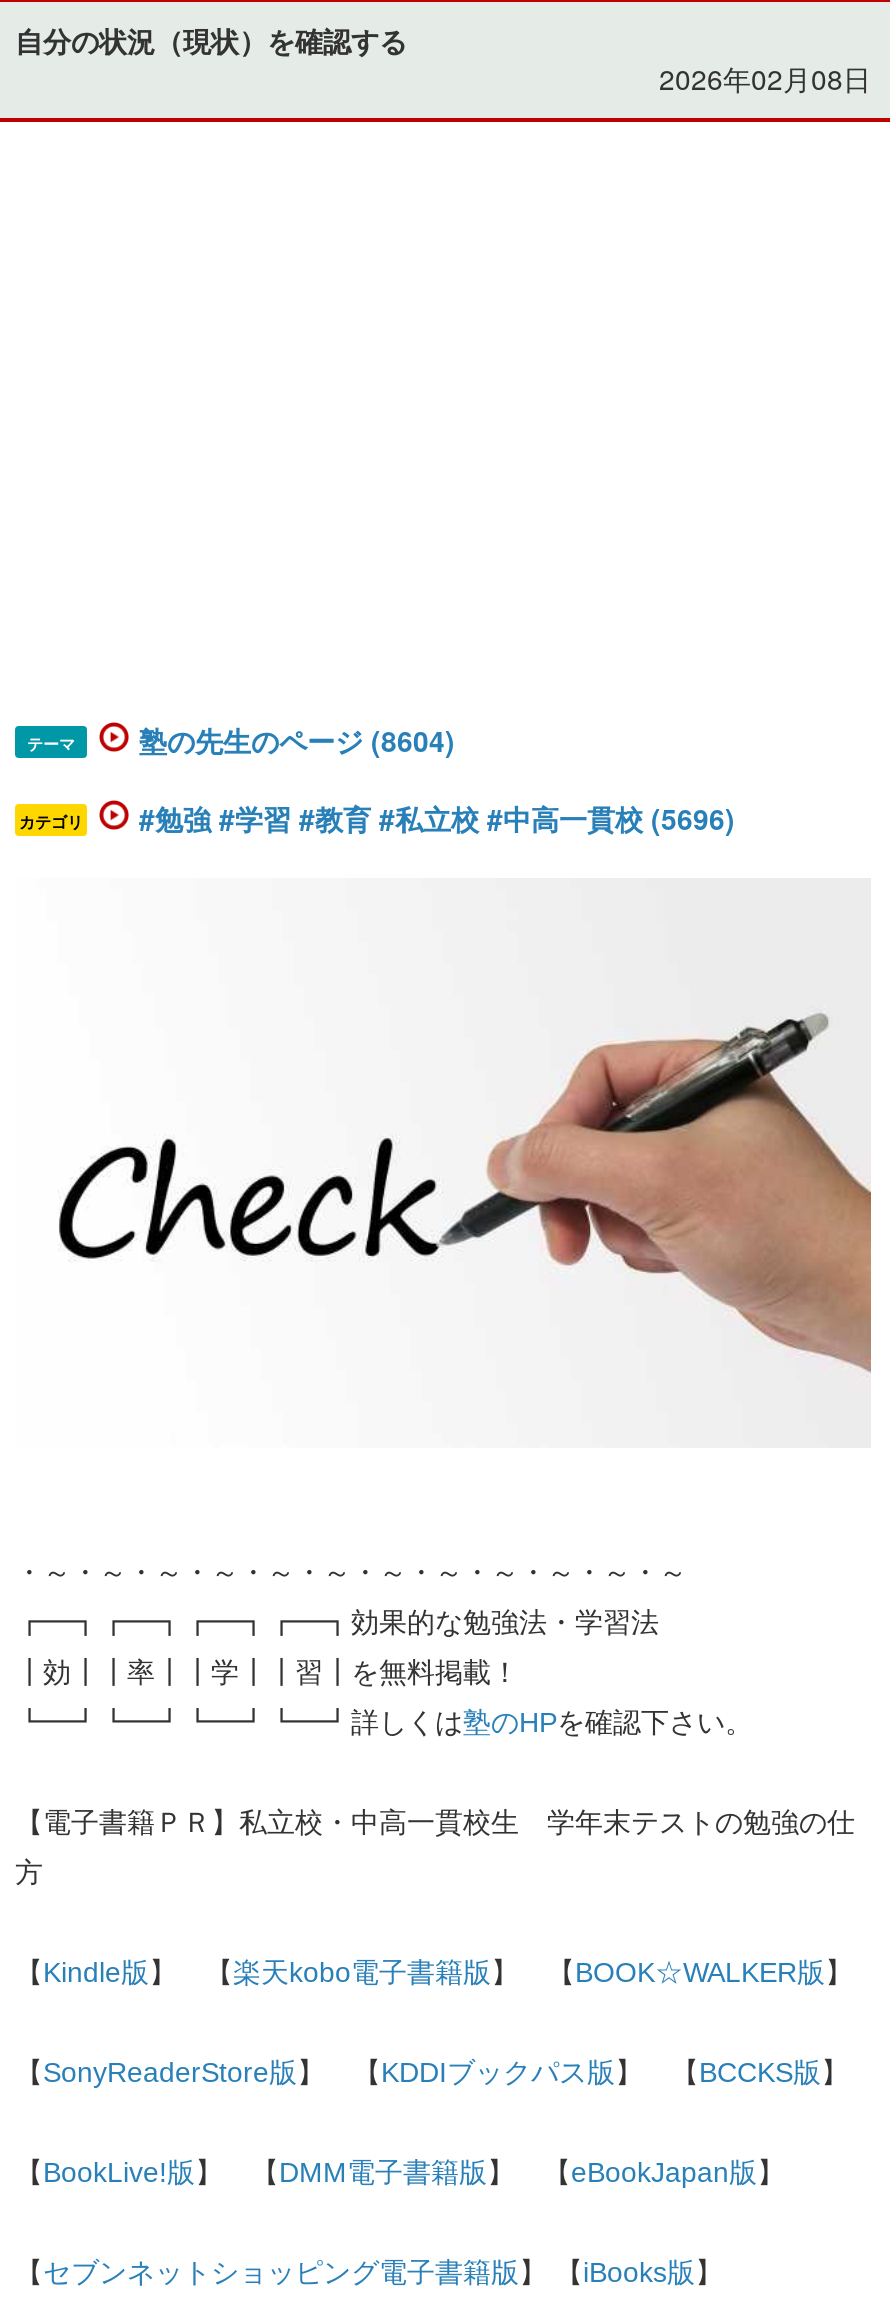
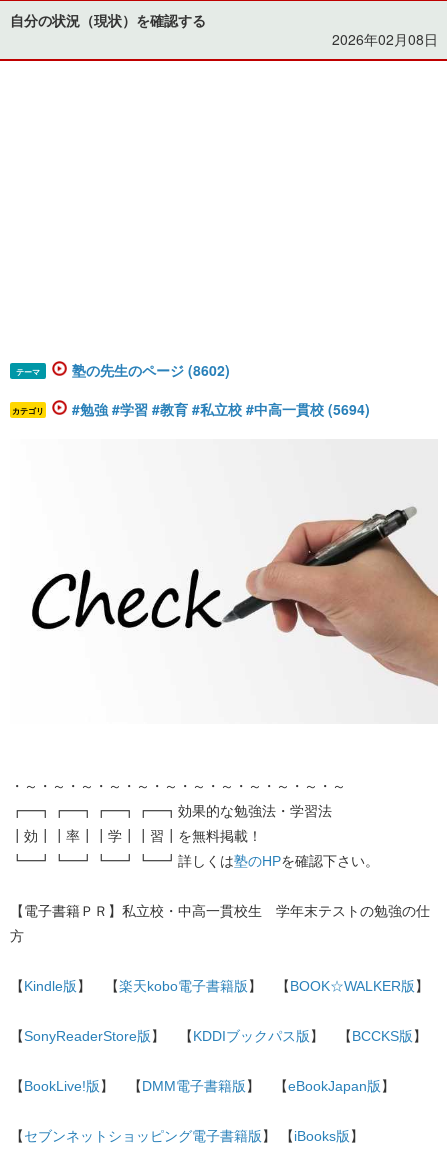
- 塾の先生のページ (8604)
+ 塾の先生のページ (8602)

- #勉強 #学習 #教育 #私立校 #中高一貫校 (5696)
+ #勉強 #学習 #教育 #私立校 #中高一貫校 (5694)
